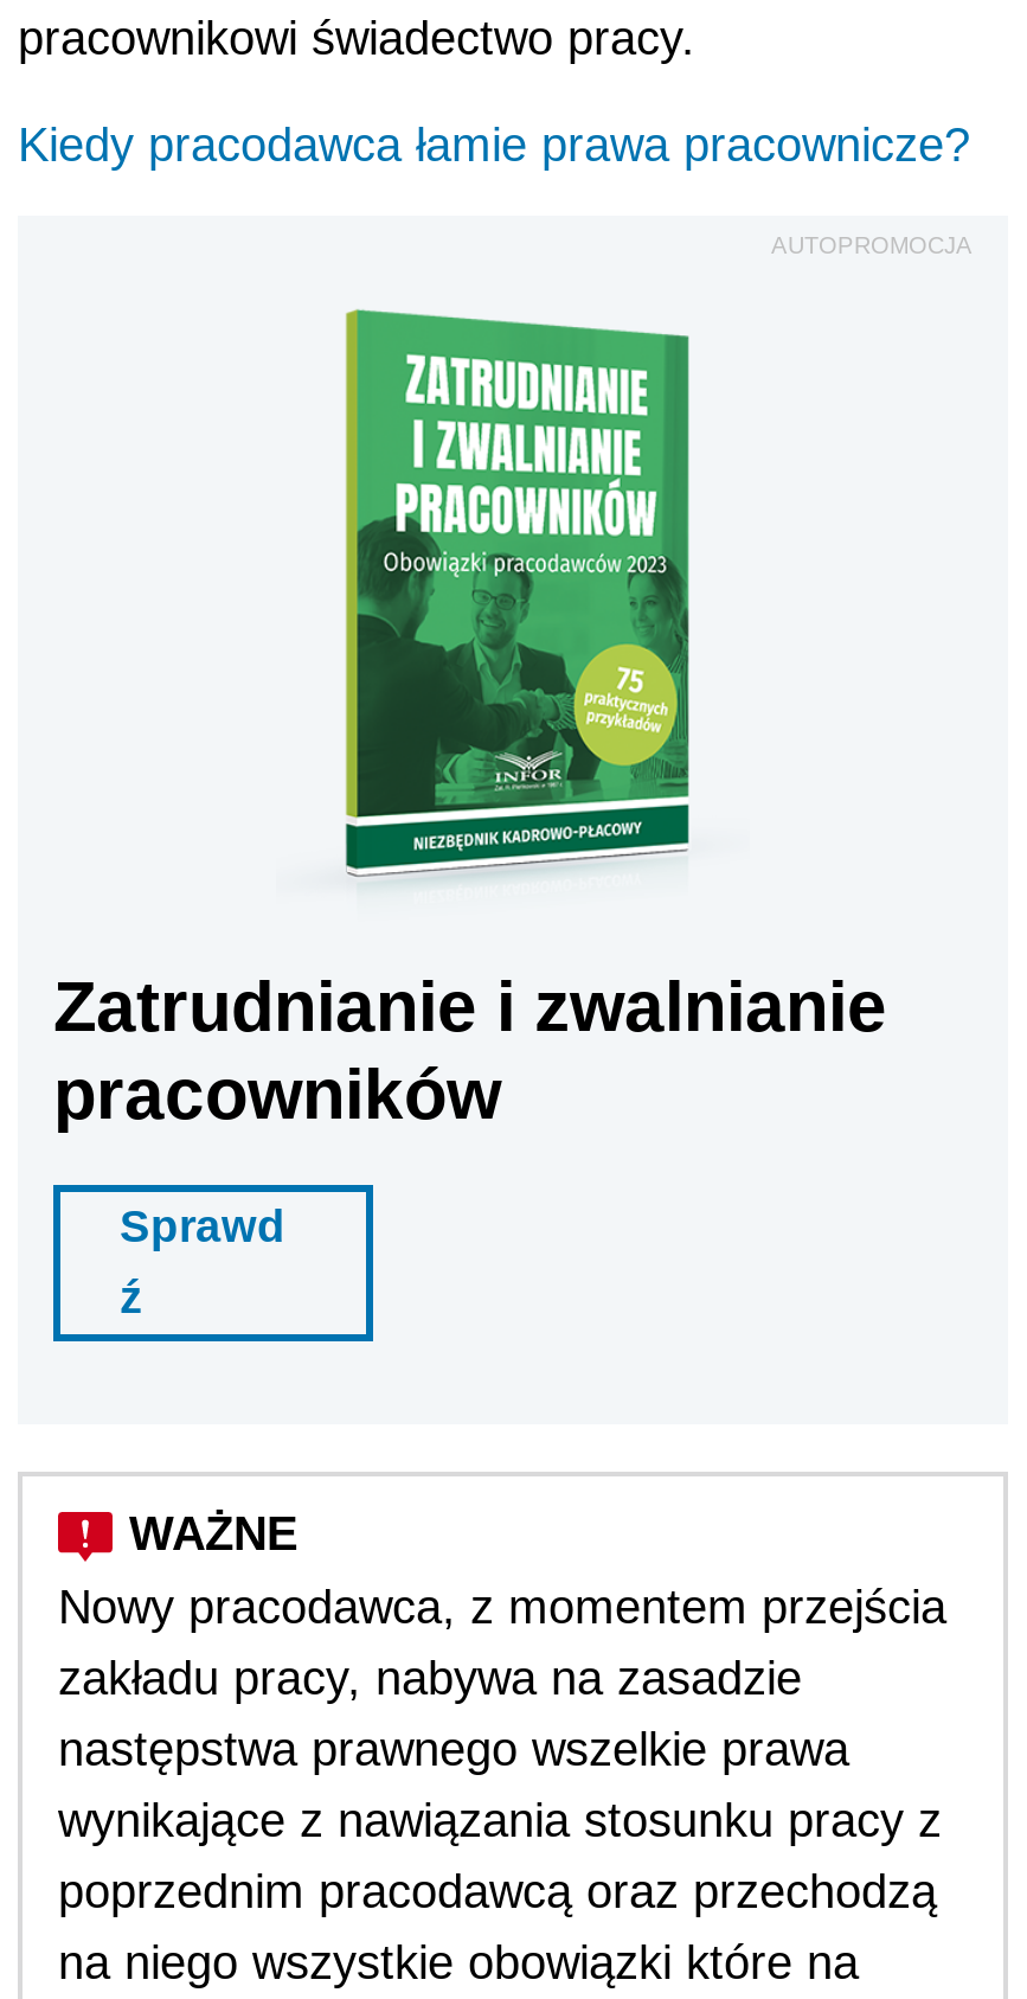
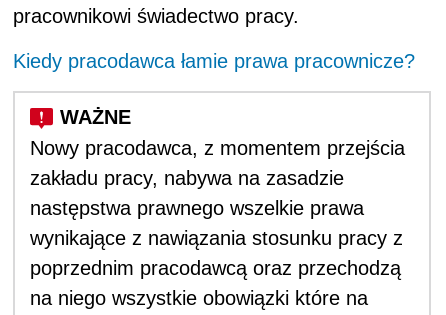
- AUTOPROMOCJA

- [image]
- Zatrudnianie i zwalnianie
- pracowników
- Sprawd
- ź
